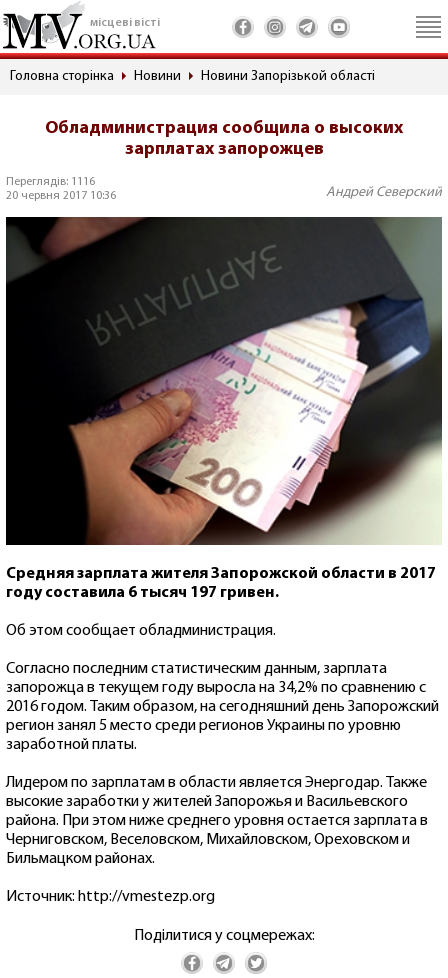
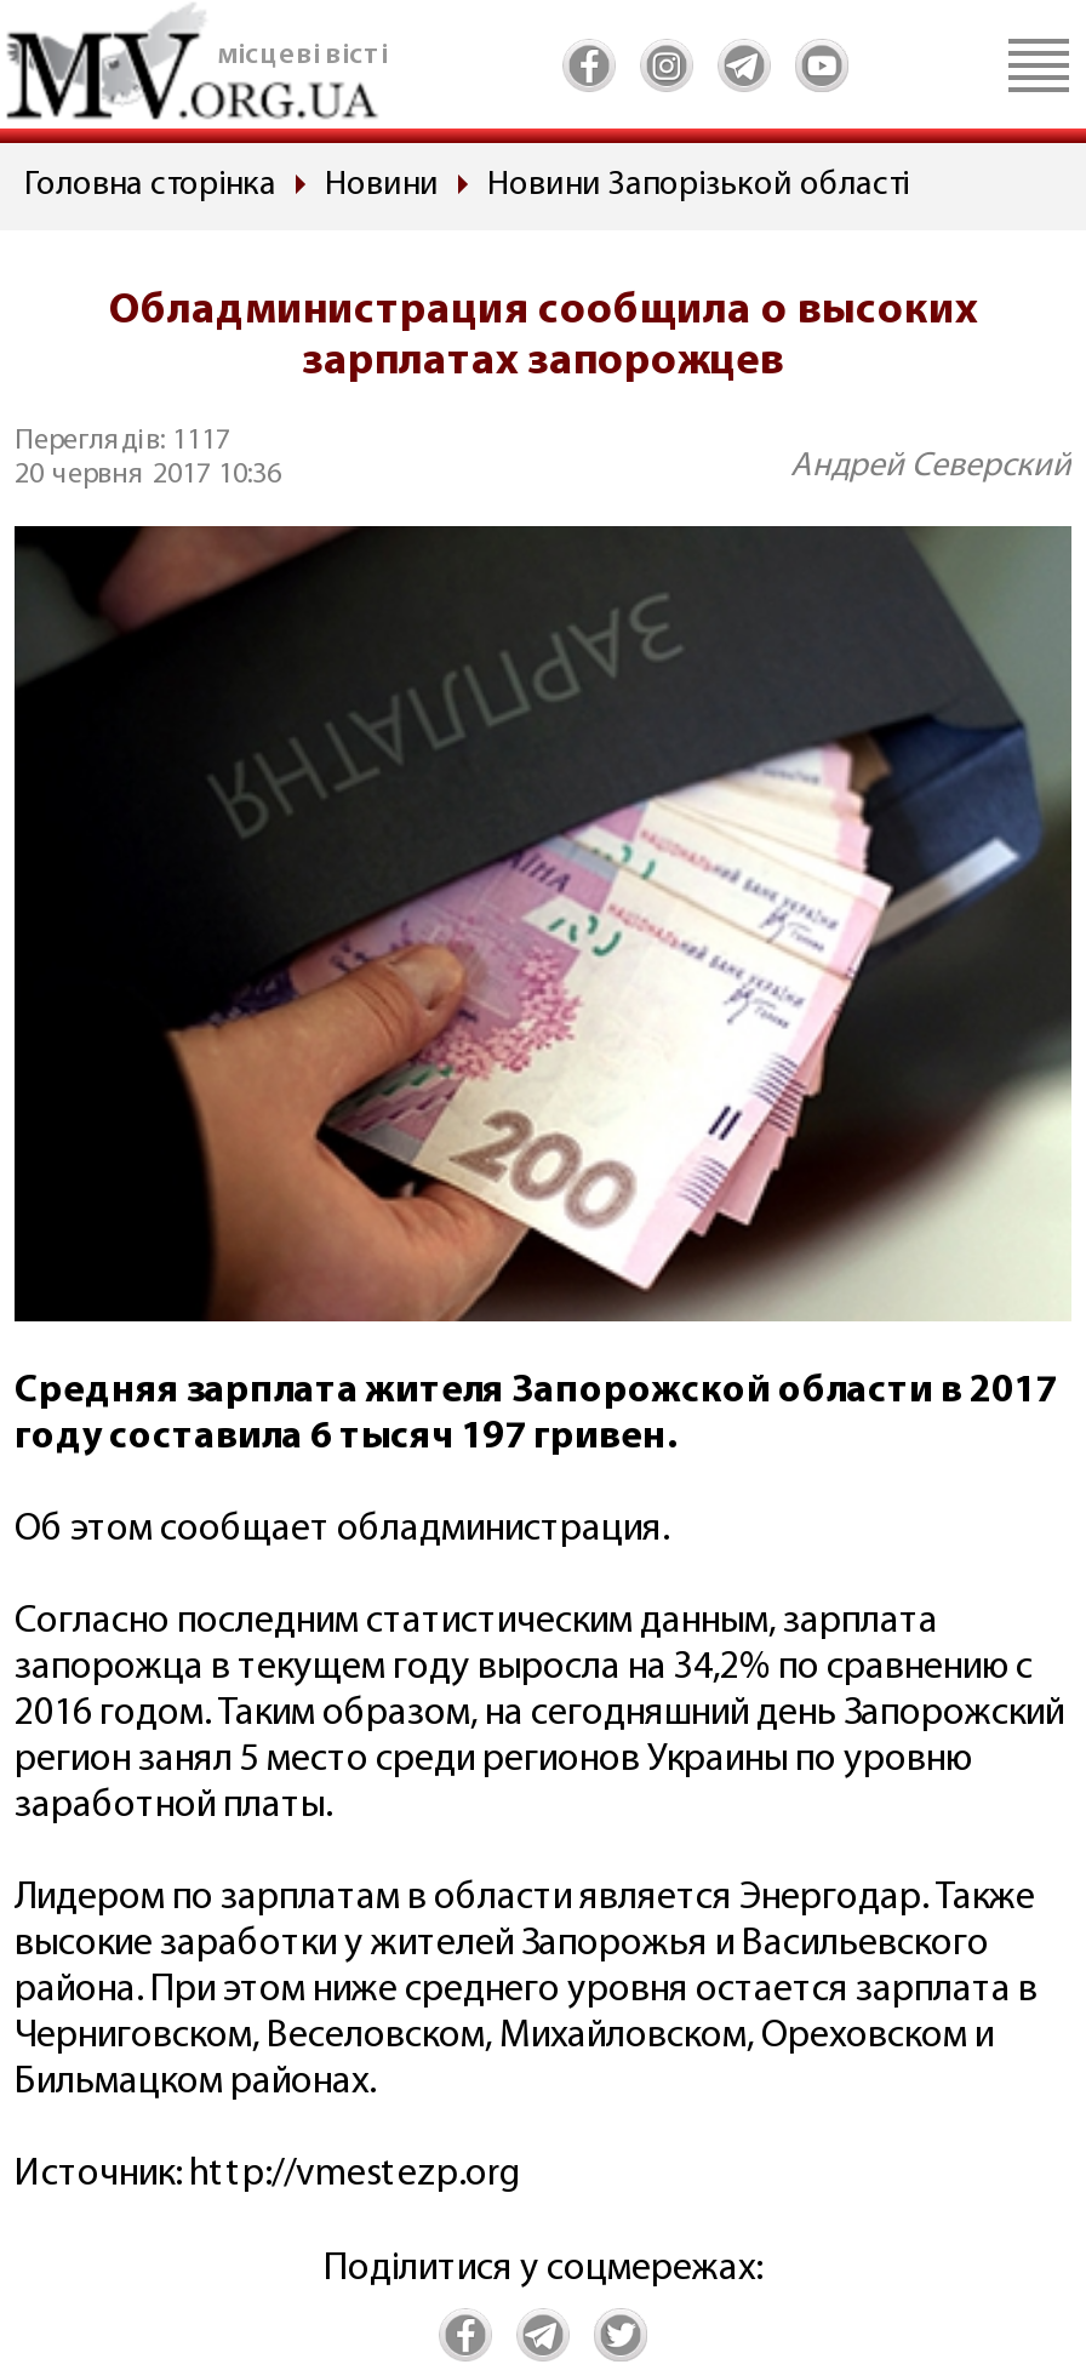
- Переглядів: 1116
+ Переглядів: 1117
